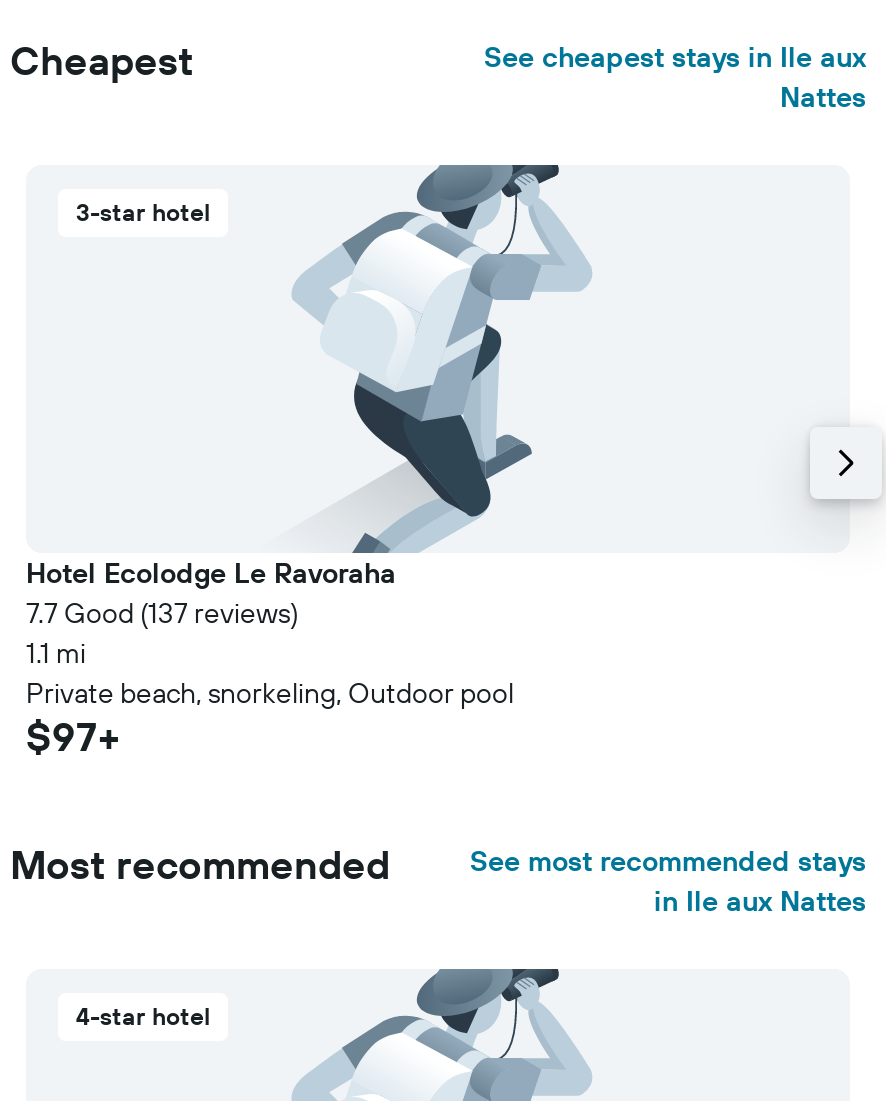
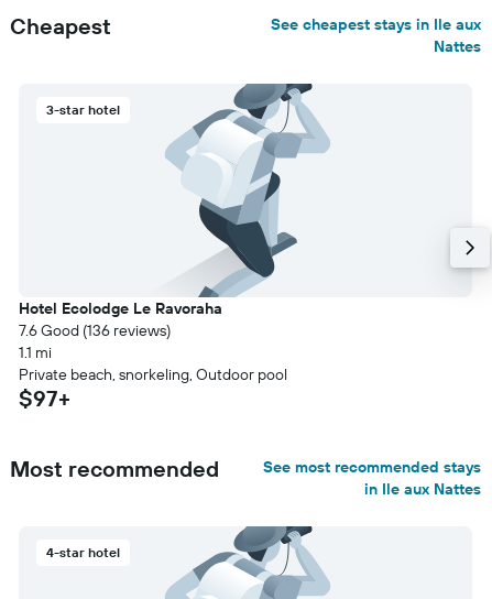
- 7.7 Good (137 reviews)
+ 7.6 Good (136 reviews)
